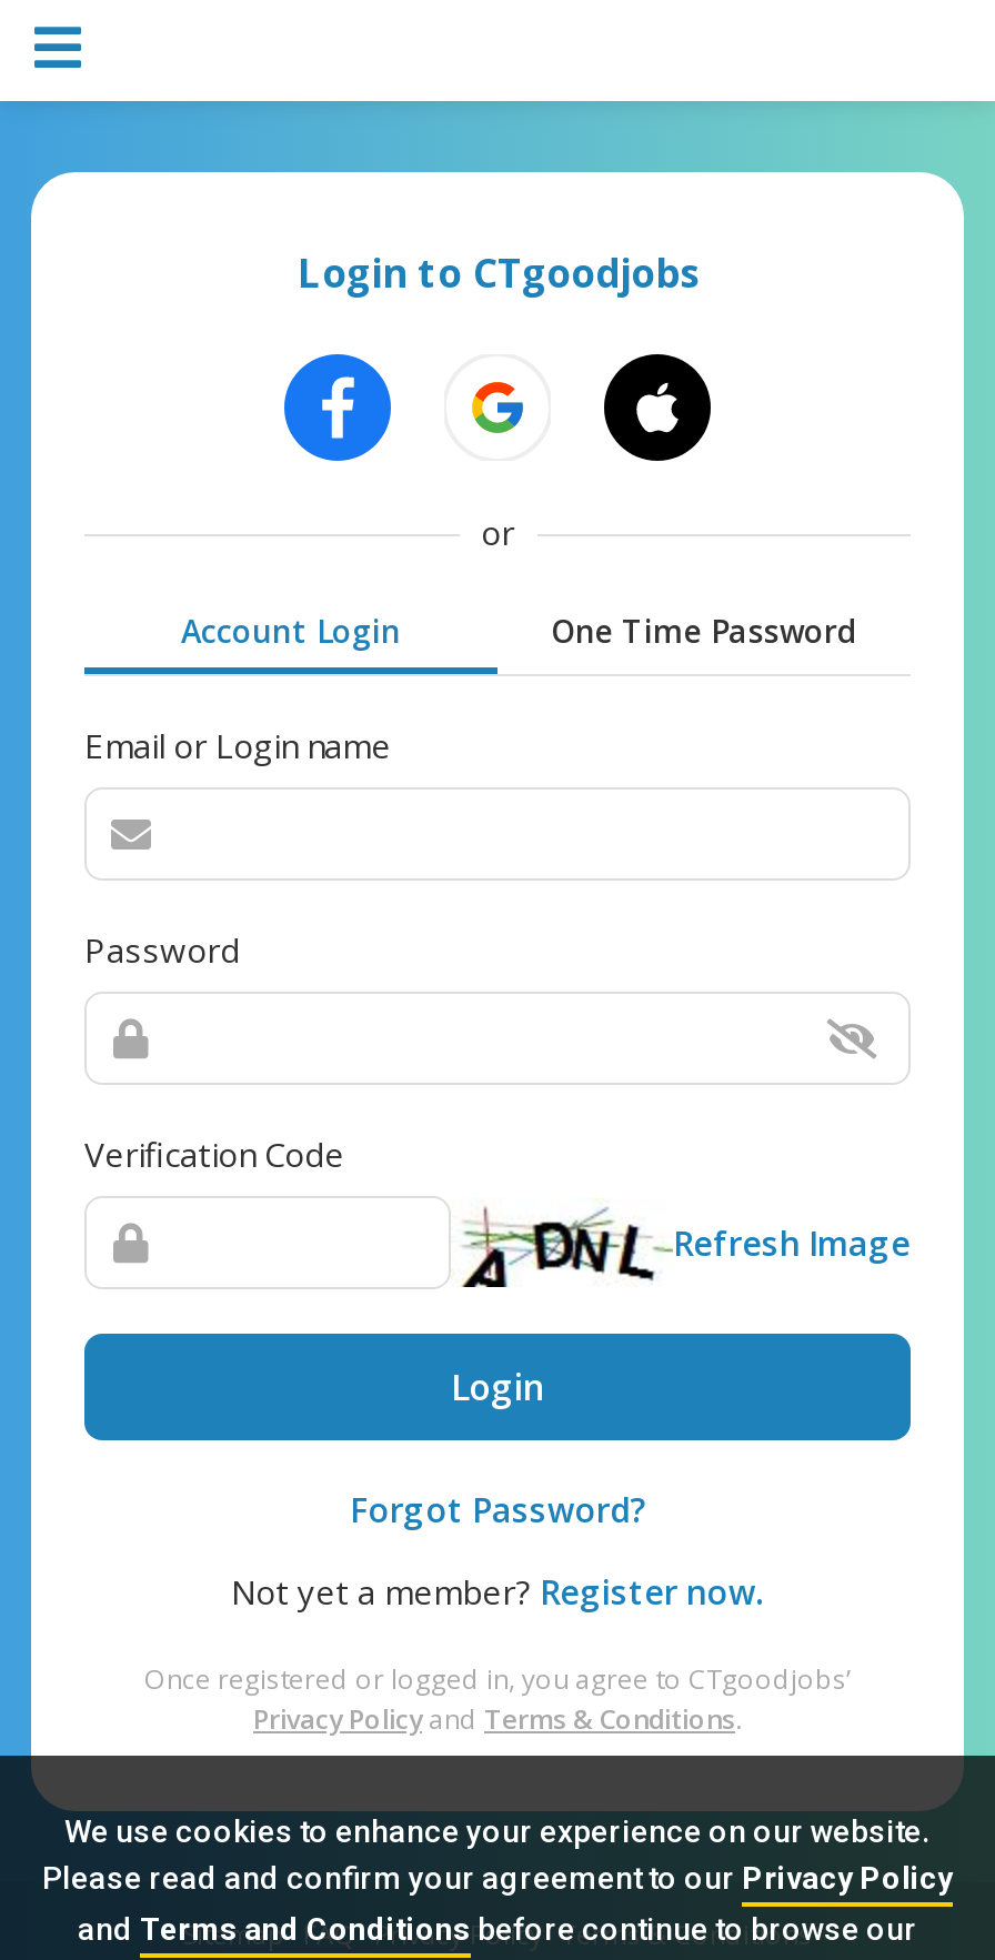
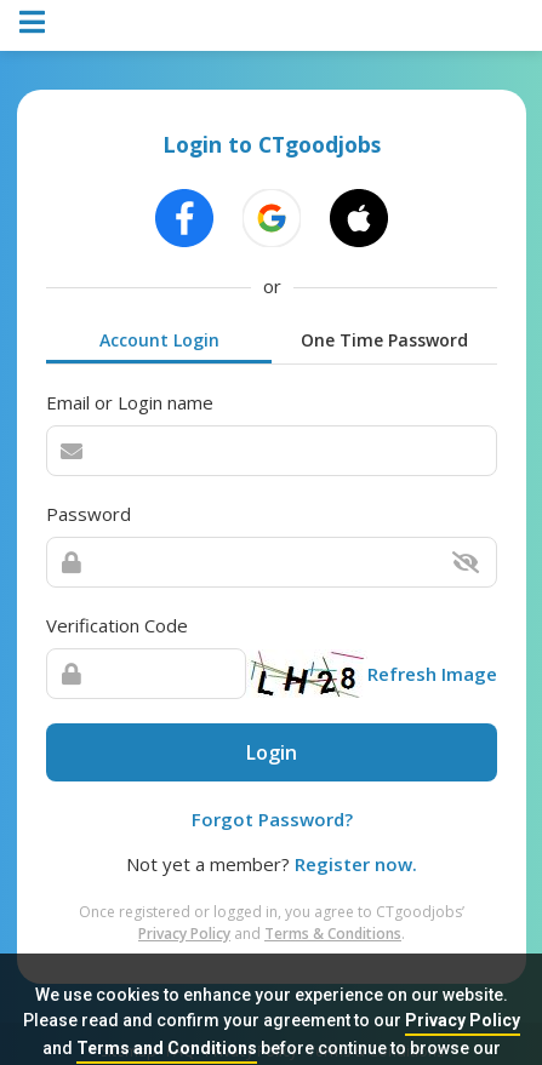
- [image]
+ [image]
